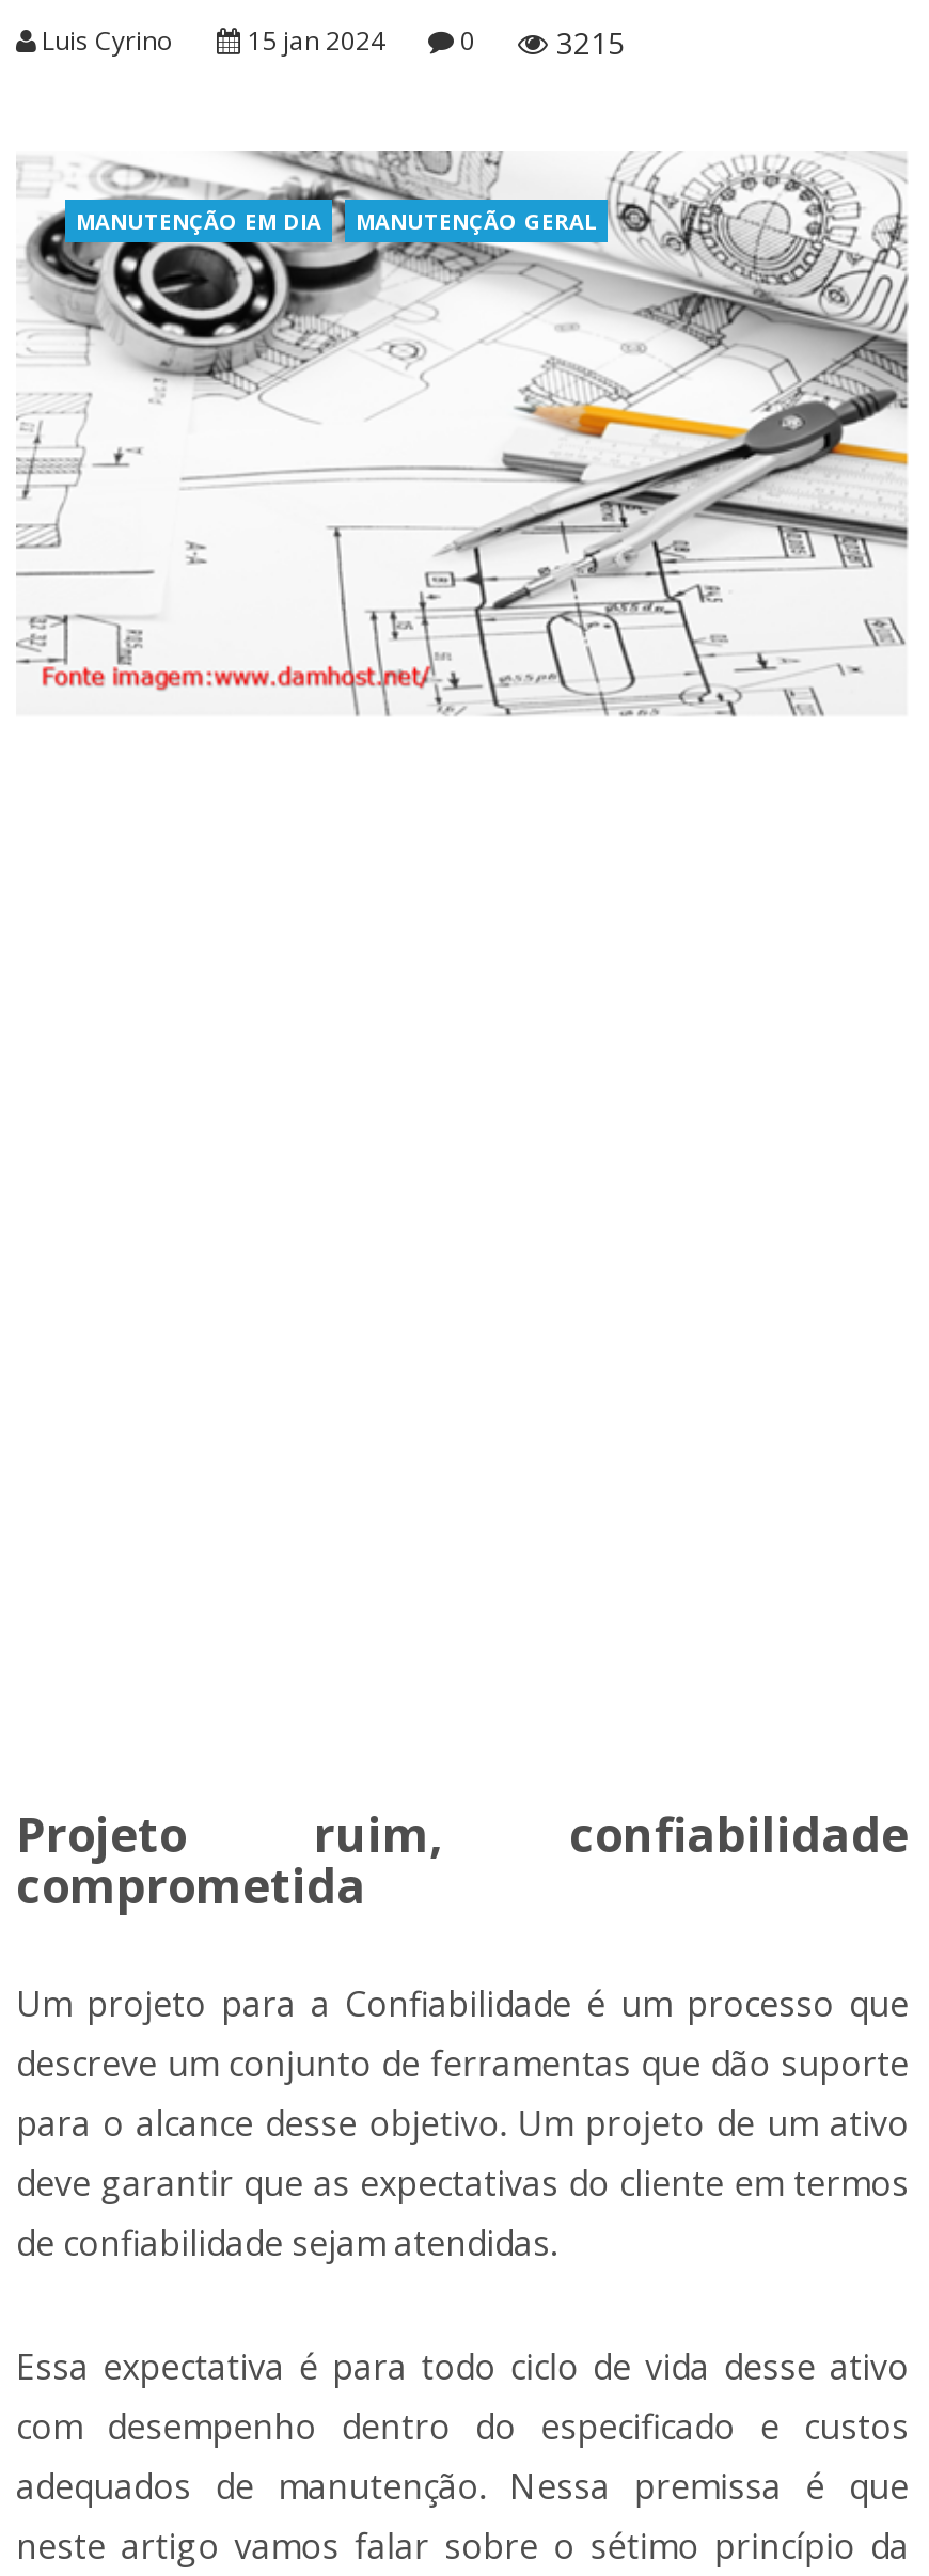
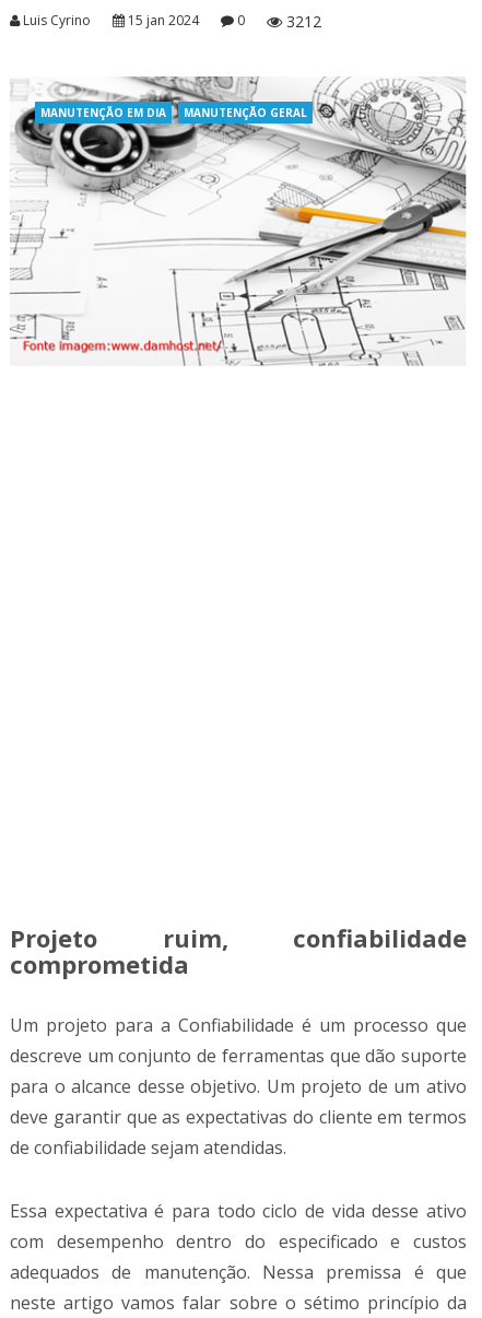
- Luis Cyrino 15 jan 2024 0 3215
+ Luis Cyrino 15 jan 2024 0 3212
